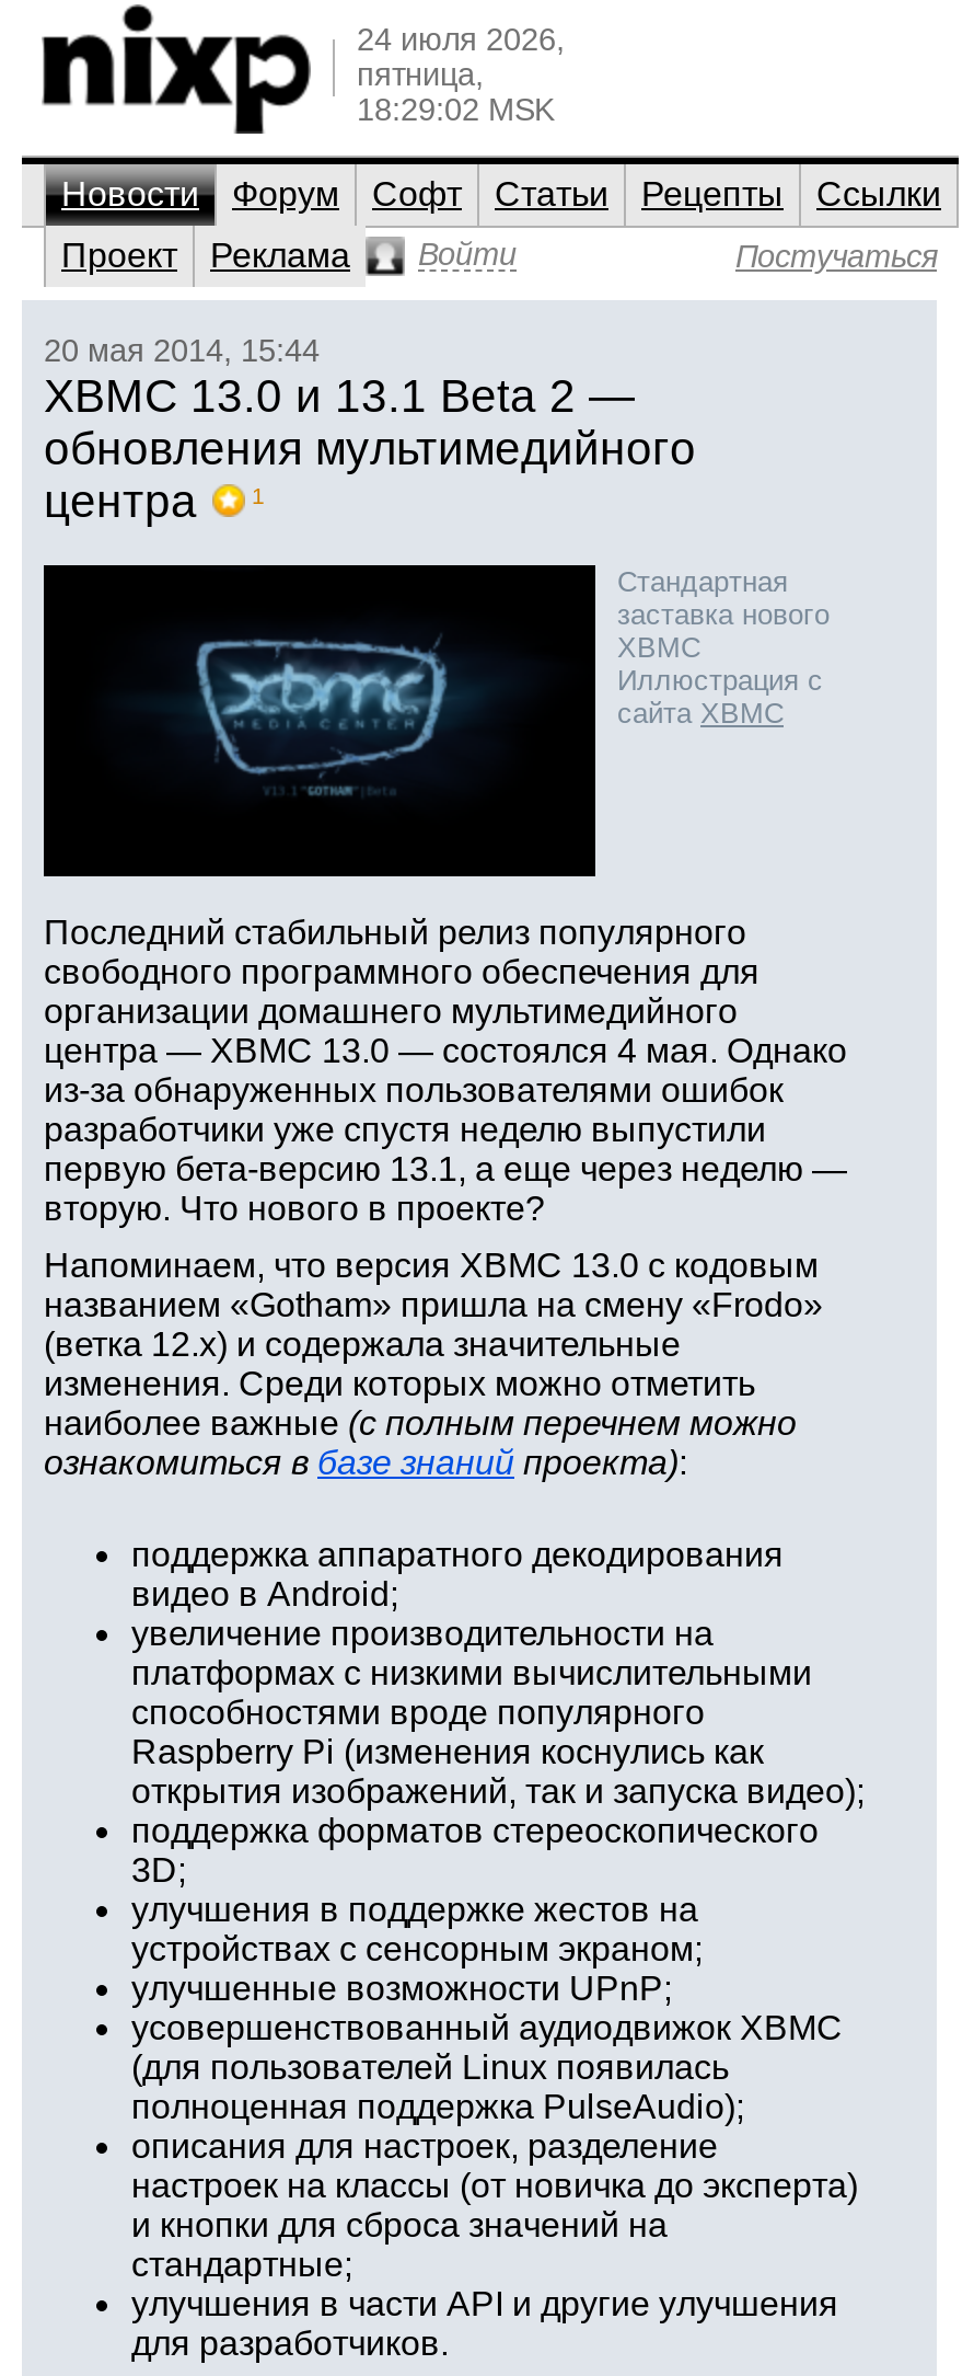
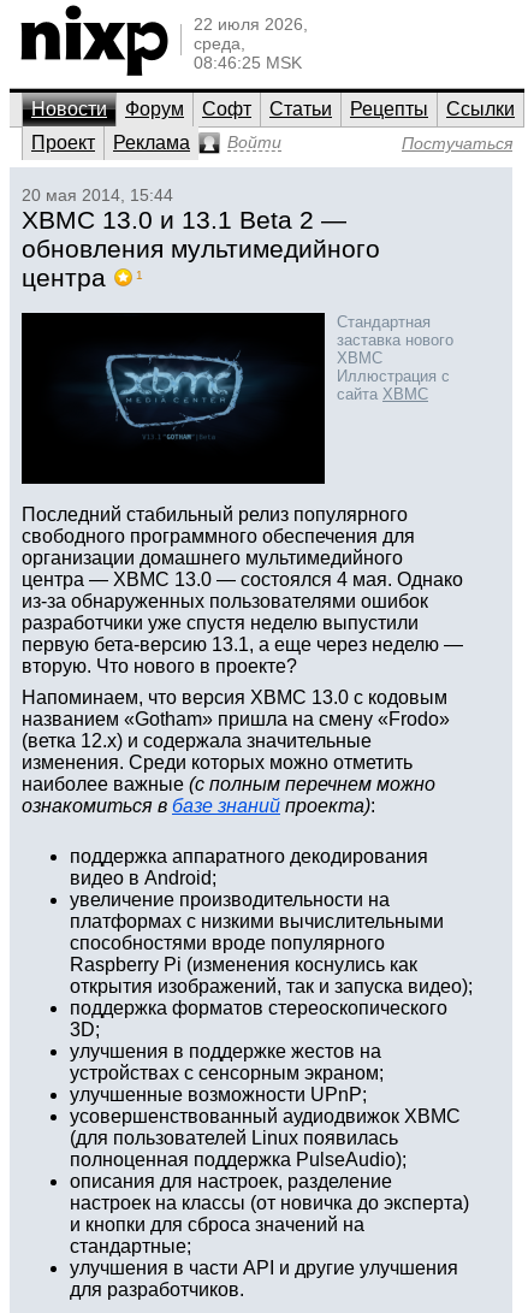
- 24 июля 2026,
- пятница,
- 18:29:02 MSK
+ 22 июля 2026,
+ среда,
+ 08:46:25 MSK
